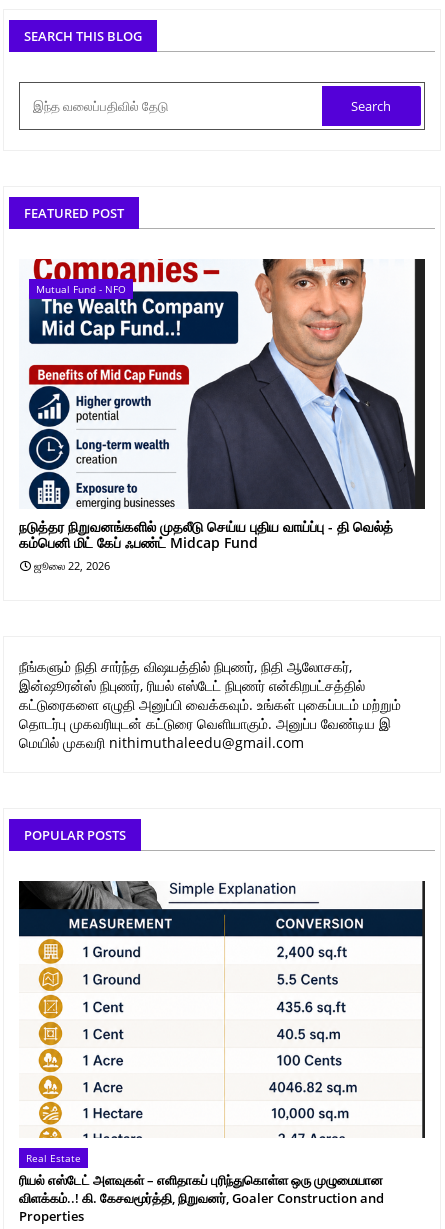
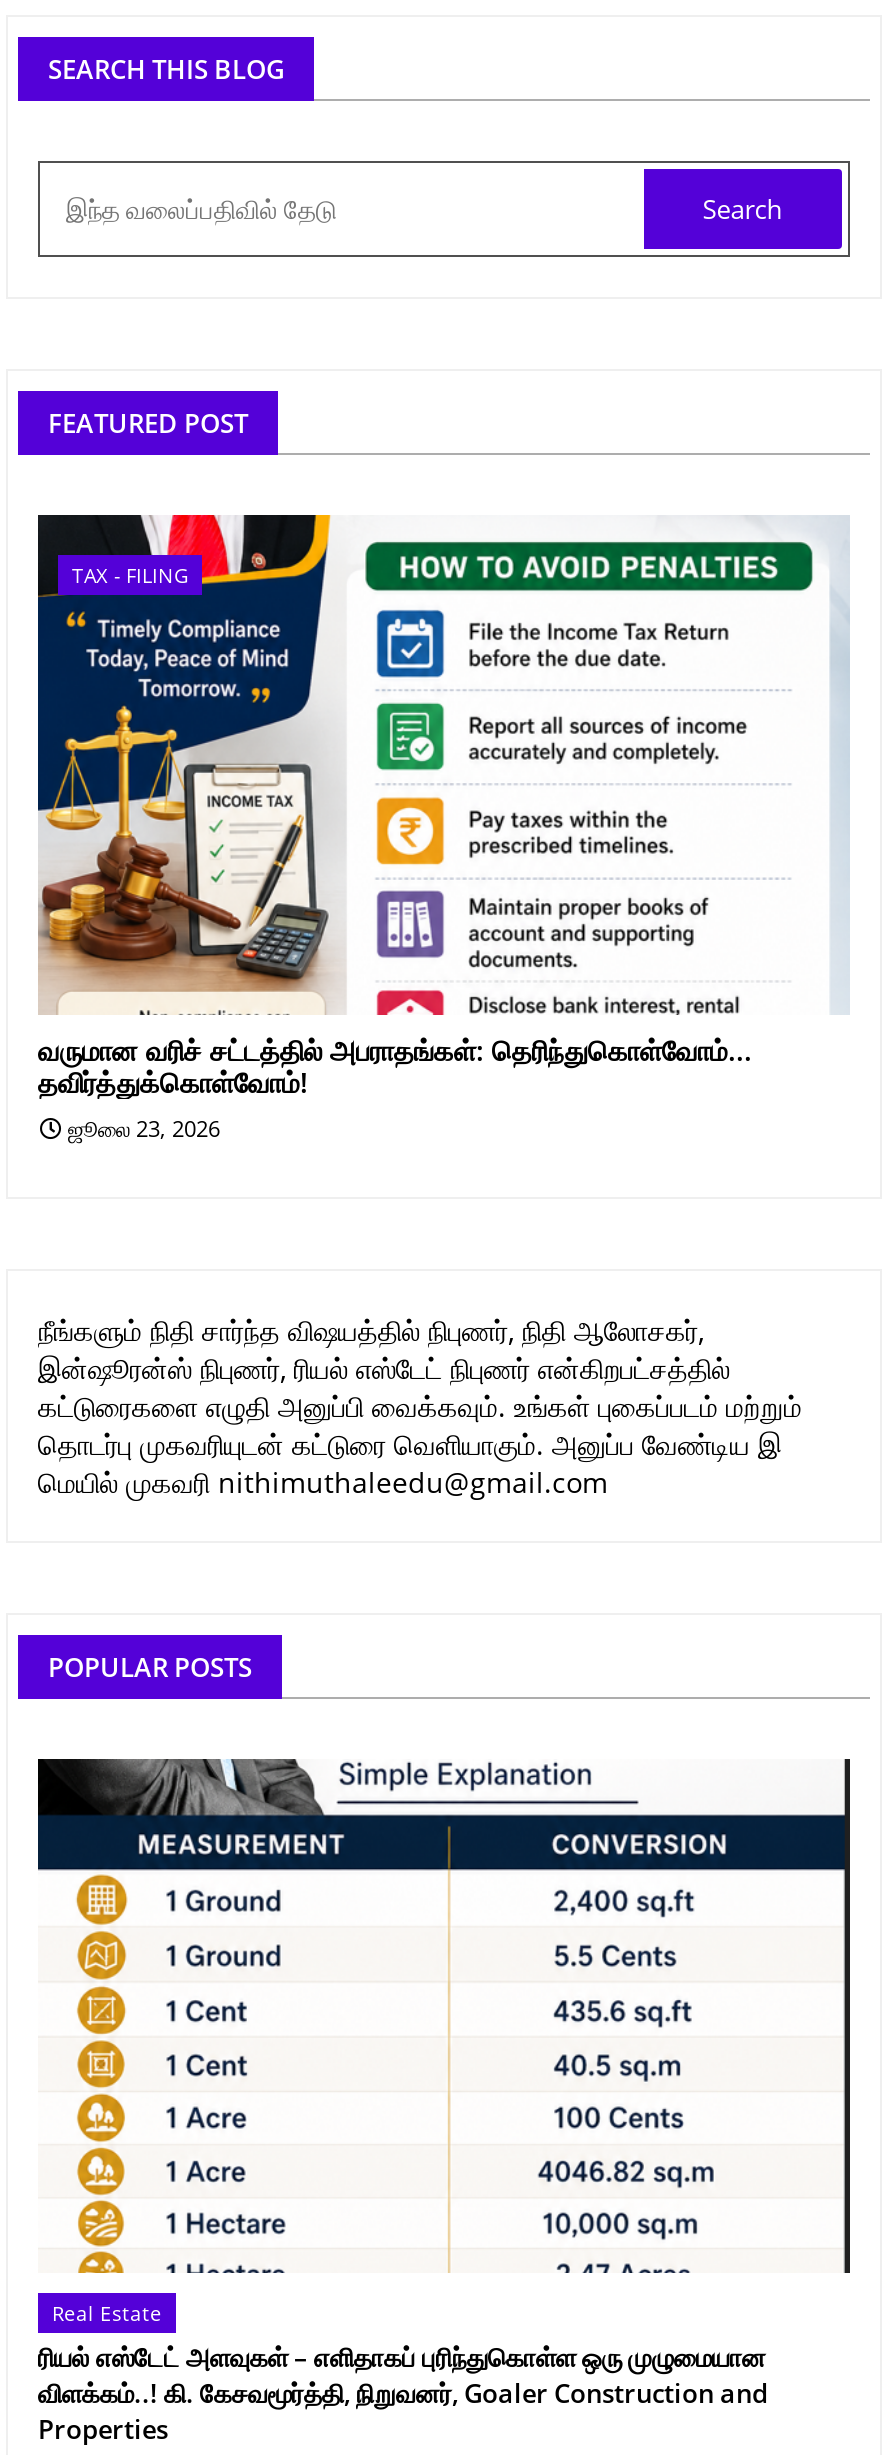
- [image]
- Mutual Fund - NFO
+ [image]
+ TAX - FILING

- நடுத்தர நிறுவனங்களில் முதலீடு செய்ய புதிய வாய்ப்பு - தி வெல்த்
- கம்பெனி மிட் கேப் ஃபண்ட் Midcap Fund
- ஜூலை 22, 2026
+ வருமான வரிச் சட்டத்தில் அபராதங்கள்: தெரிந்துகொள்வோம்...
+ தவிர்த்துக்கொள்வோம்!
+ ஜூலை 23, 2026
